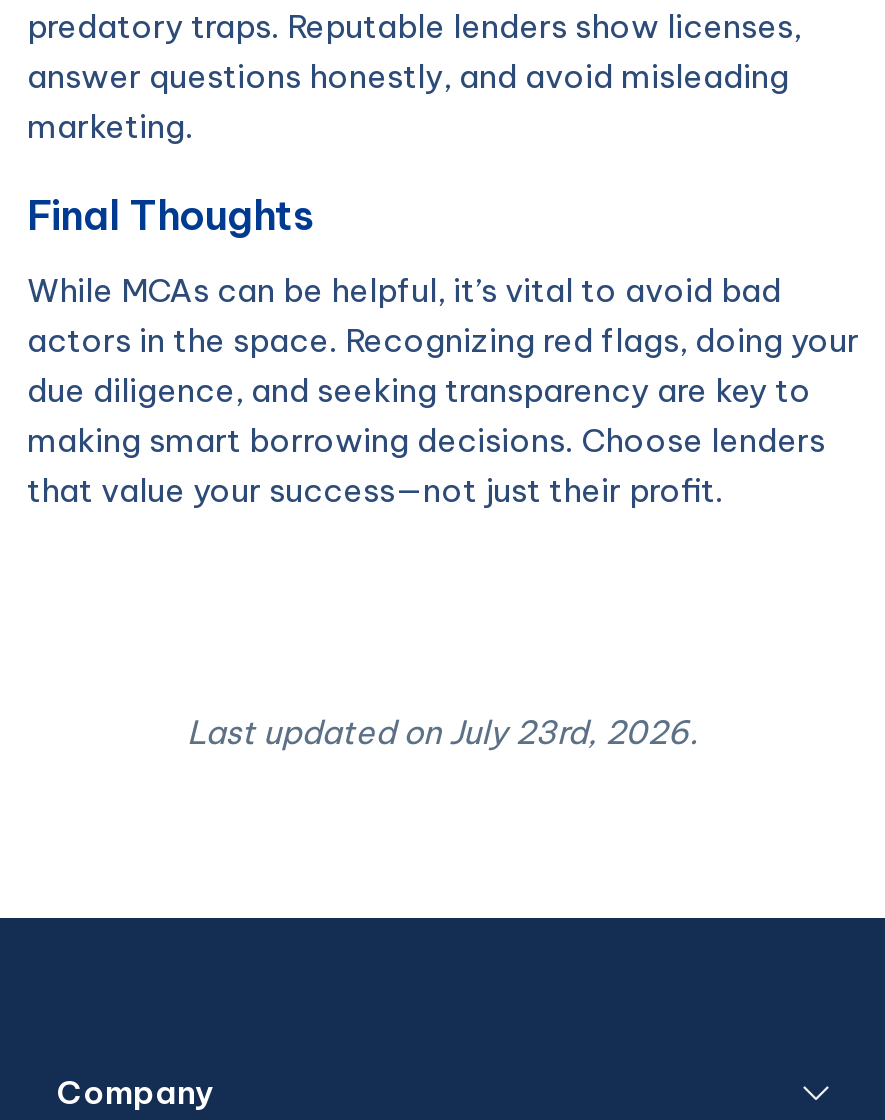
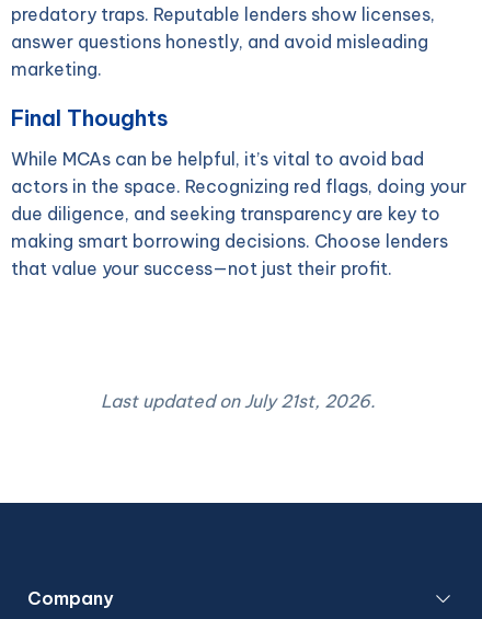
- Last updated on July 23rd, 2026.
+ Last updated on July 21st, 2026.
